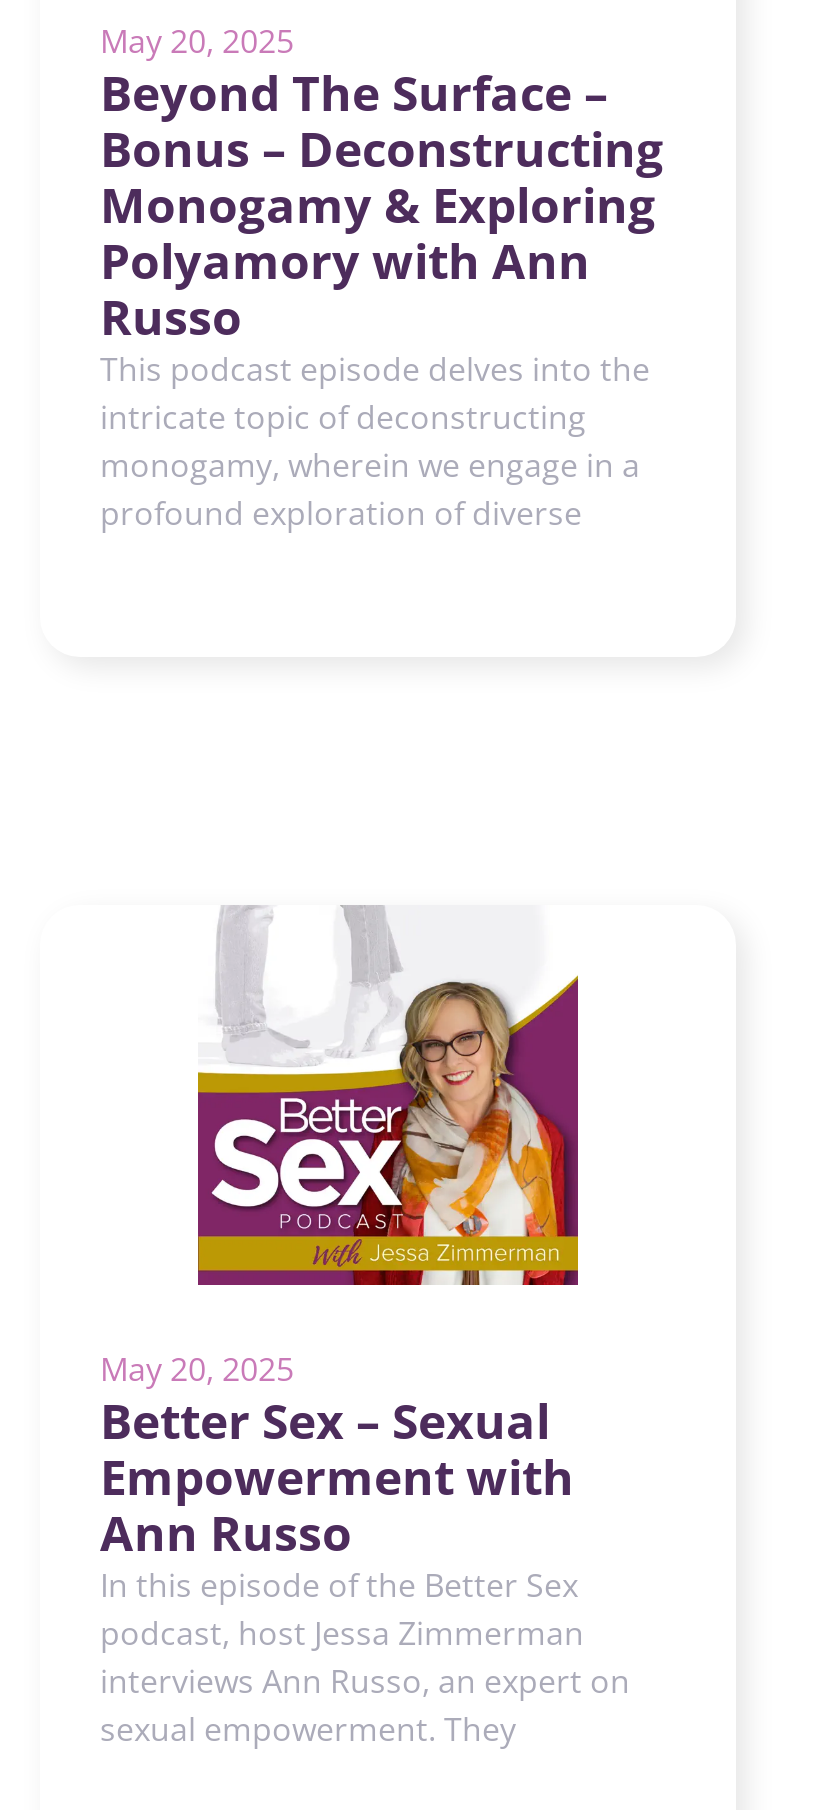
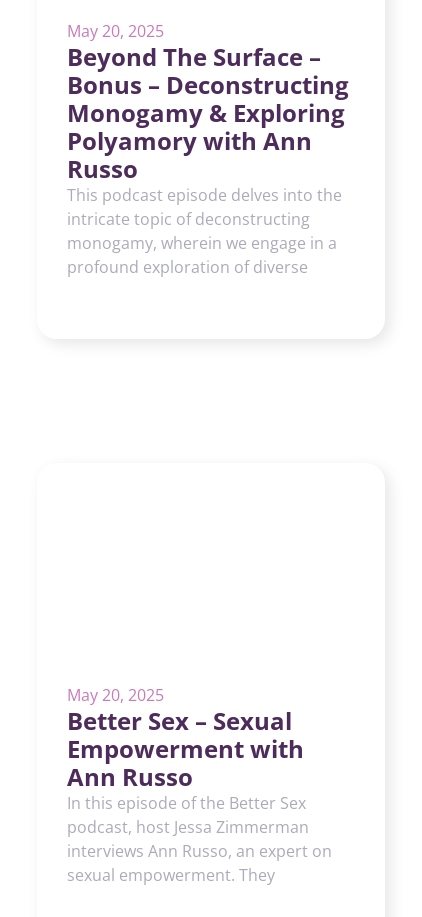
- [image]
